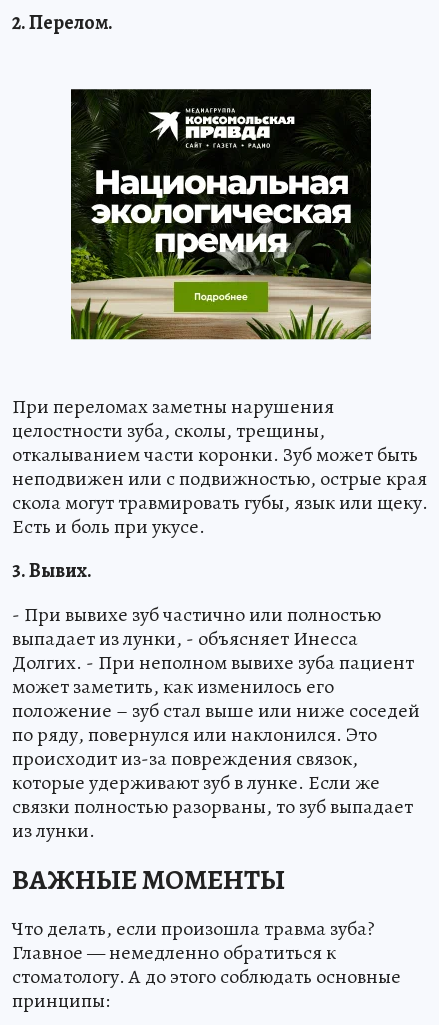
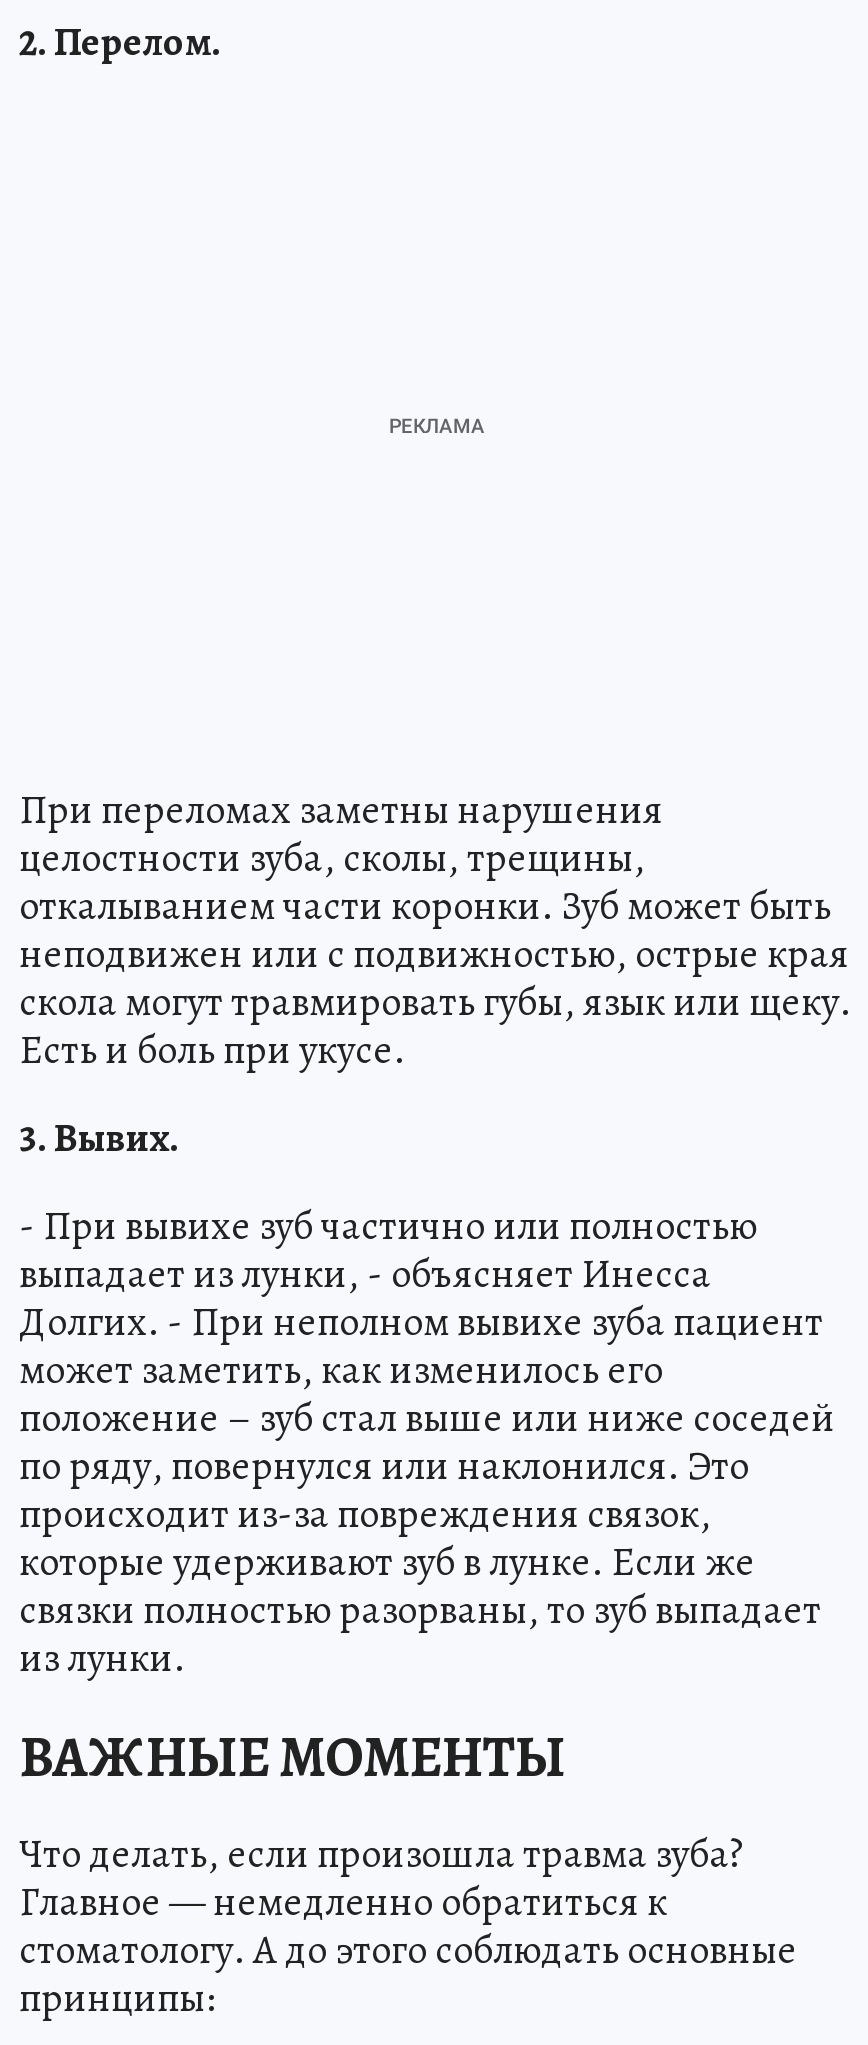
- [image]
